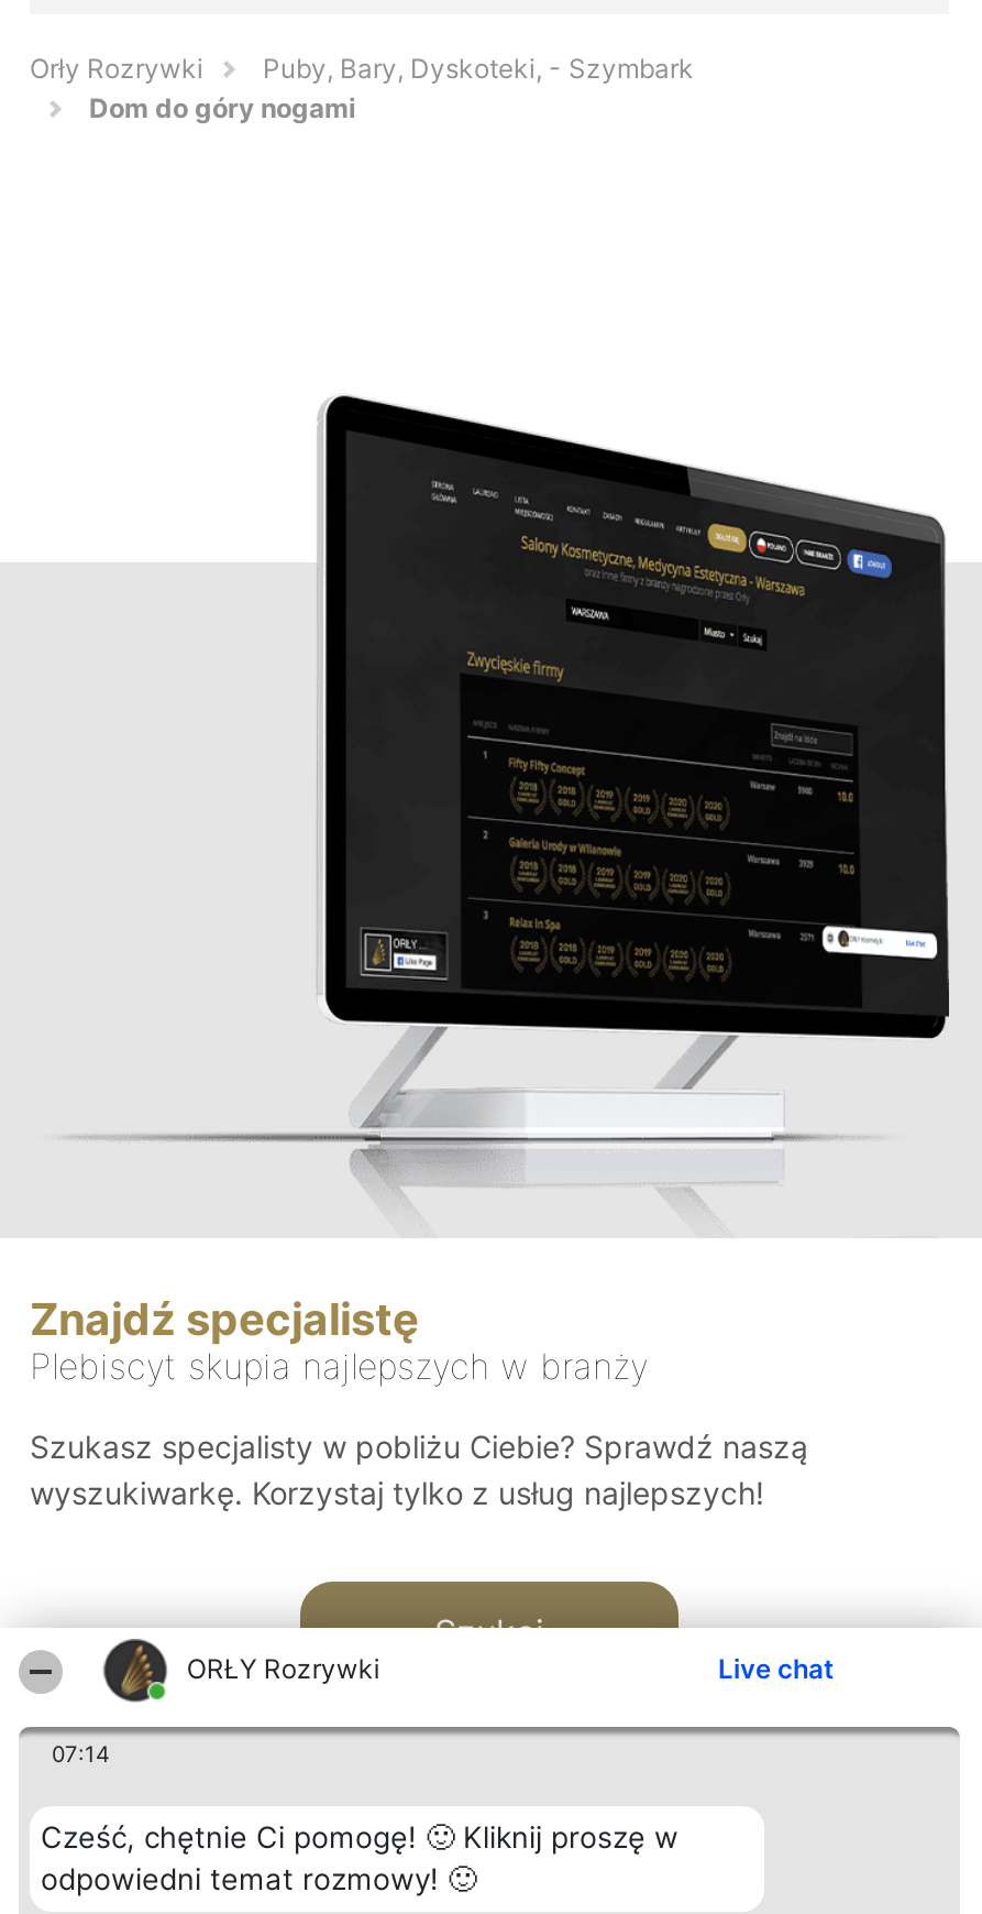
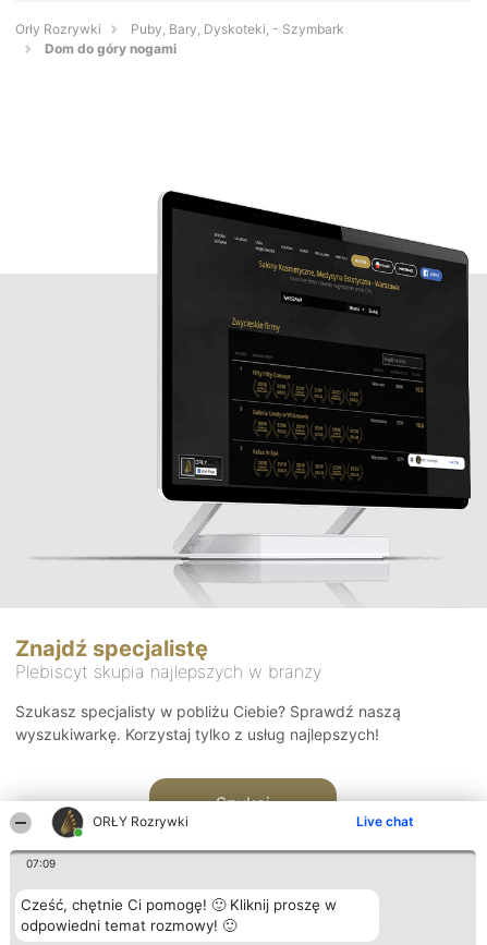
- 07:14
+ 07:09
